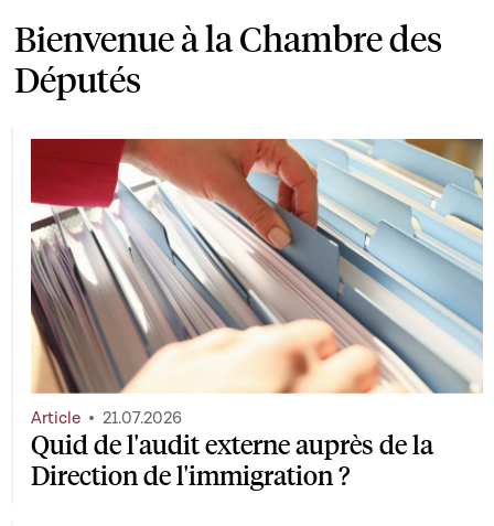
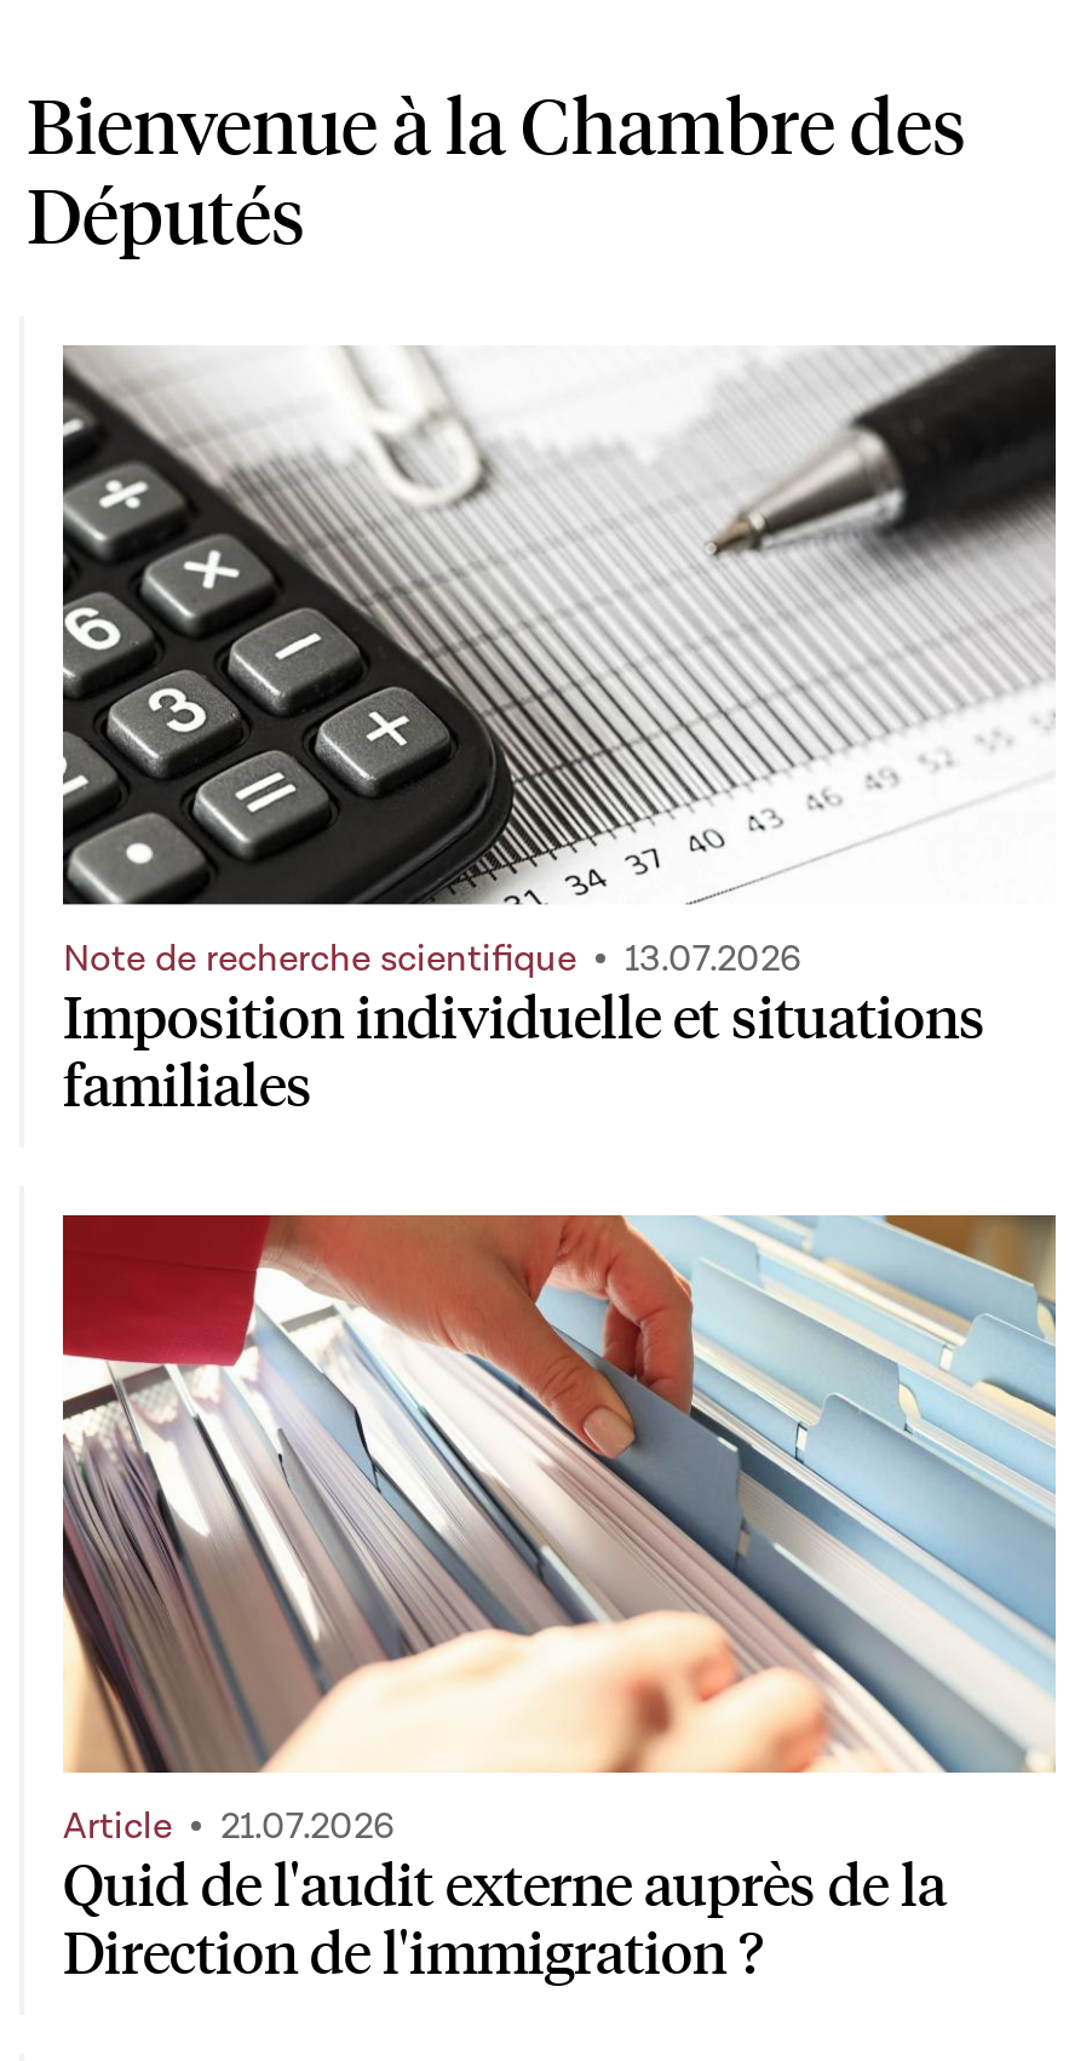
+ [image]
+ Note de recherche scientifique
+ 13.07.2026

+ Imposition individuelle et situations
+ familiales
